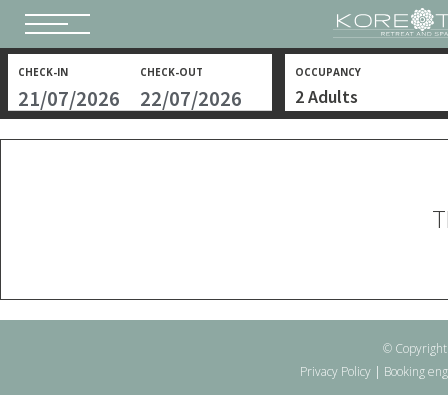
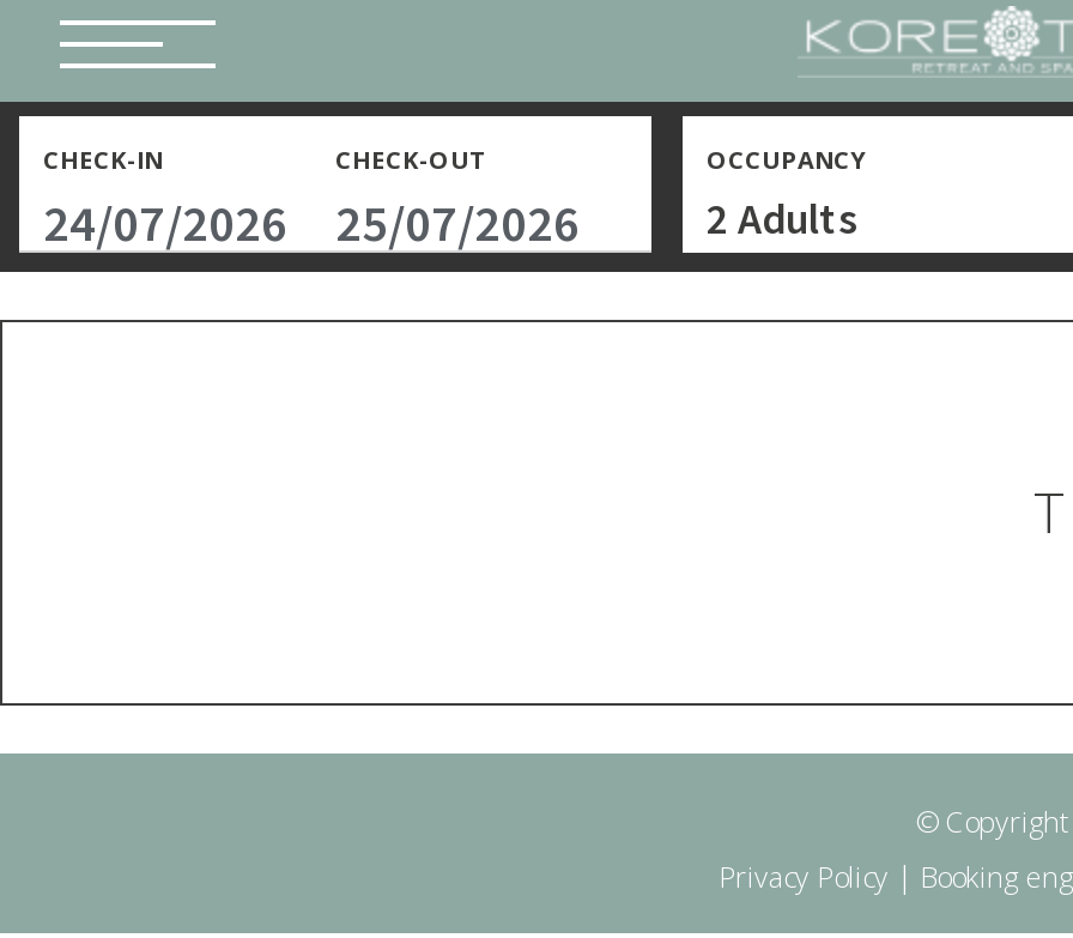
- 21/07/2026
+ 24/07/2026

- 22/07/2026
+ 25/07/2026
